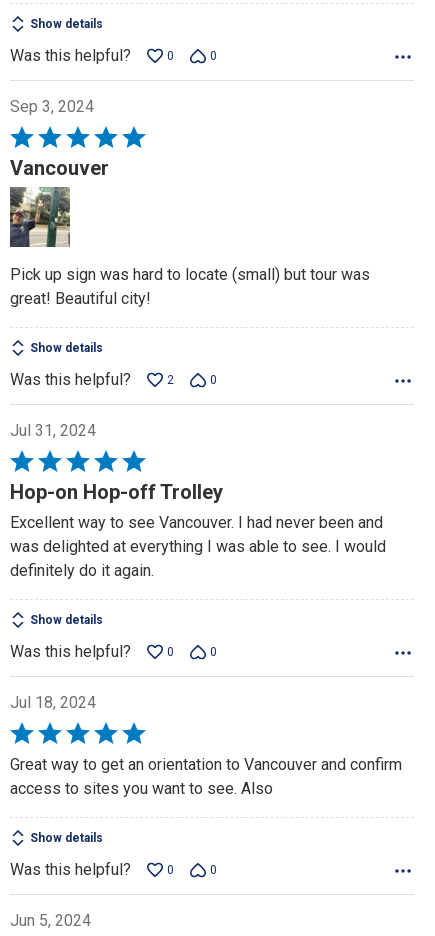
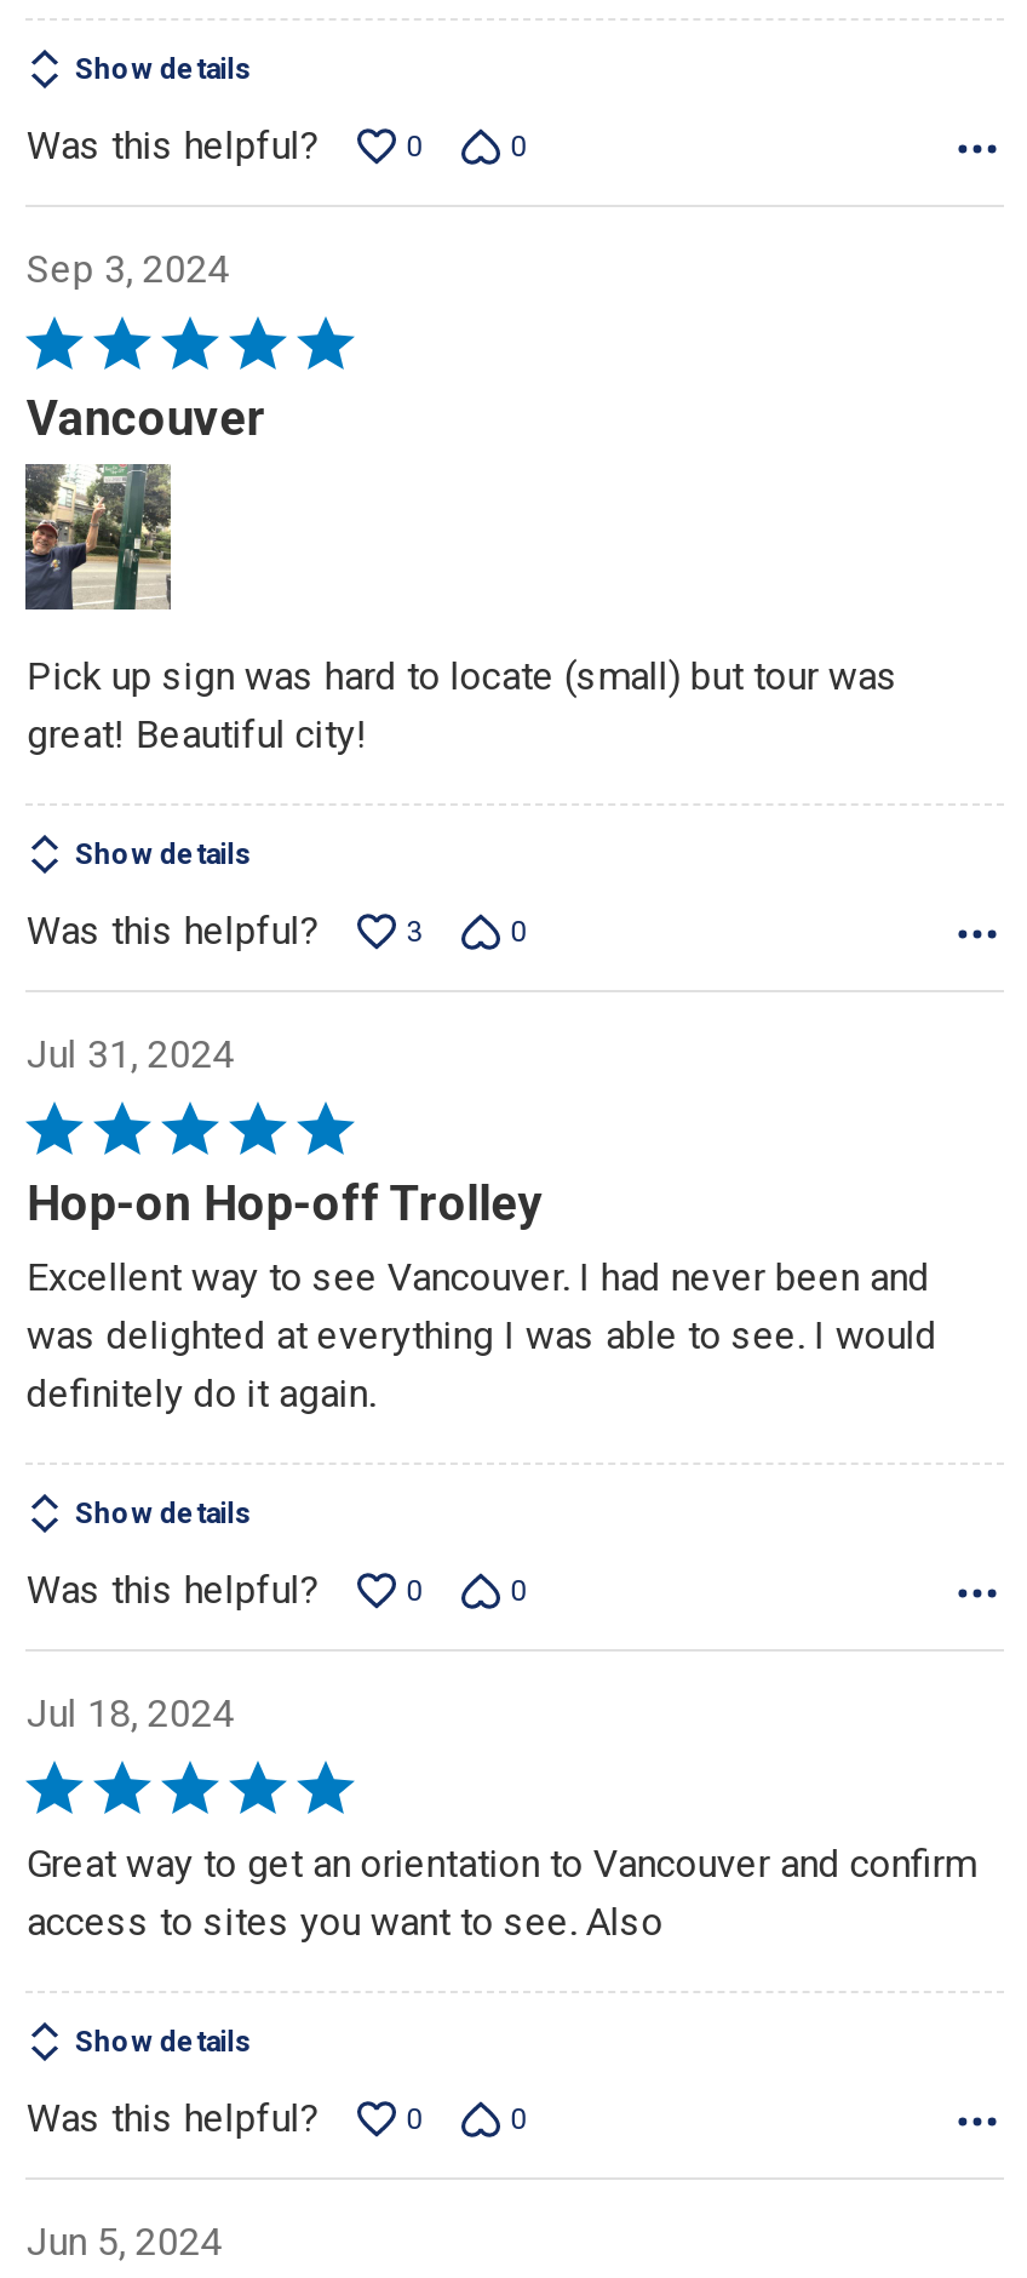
- 2
+ 3
